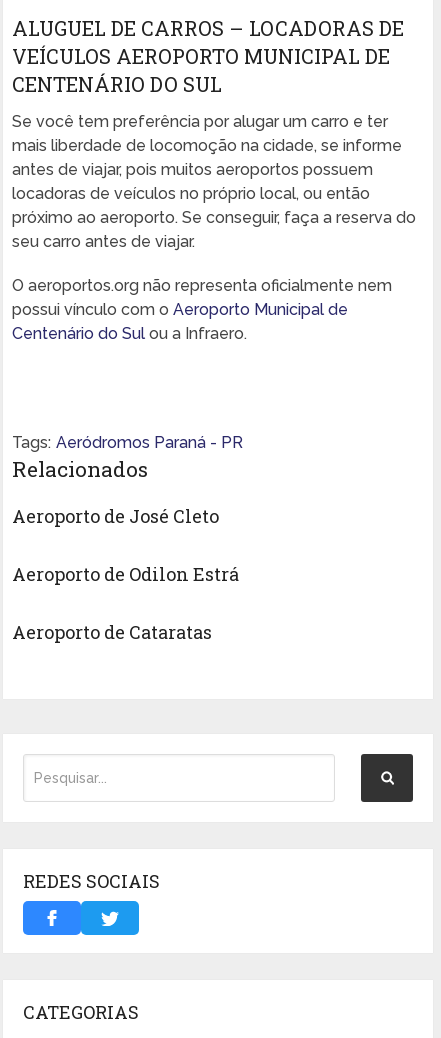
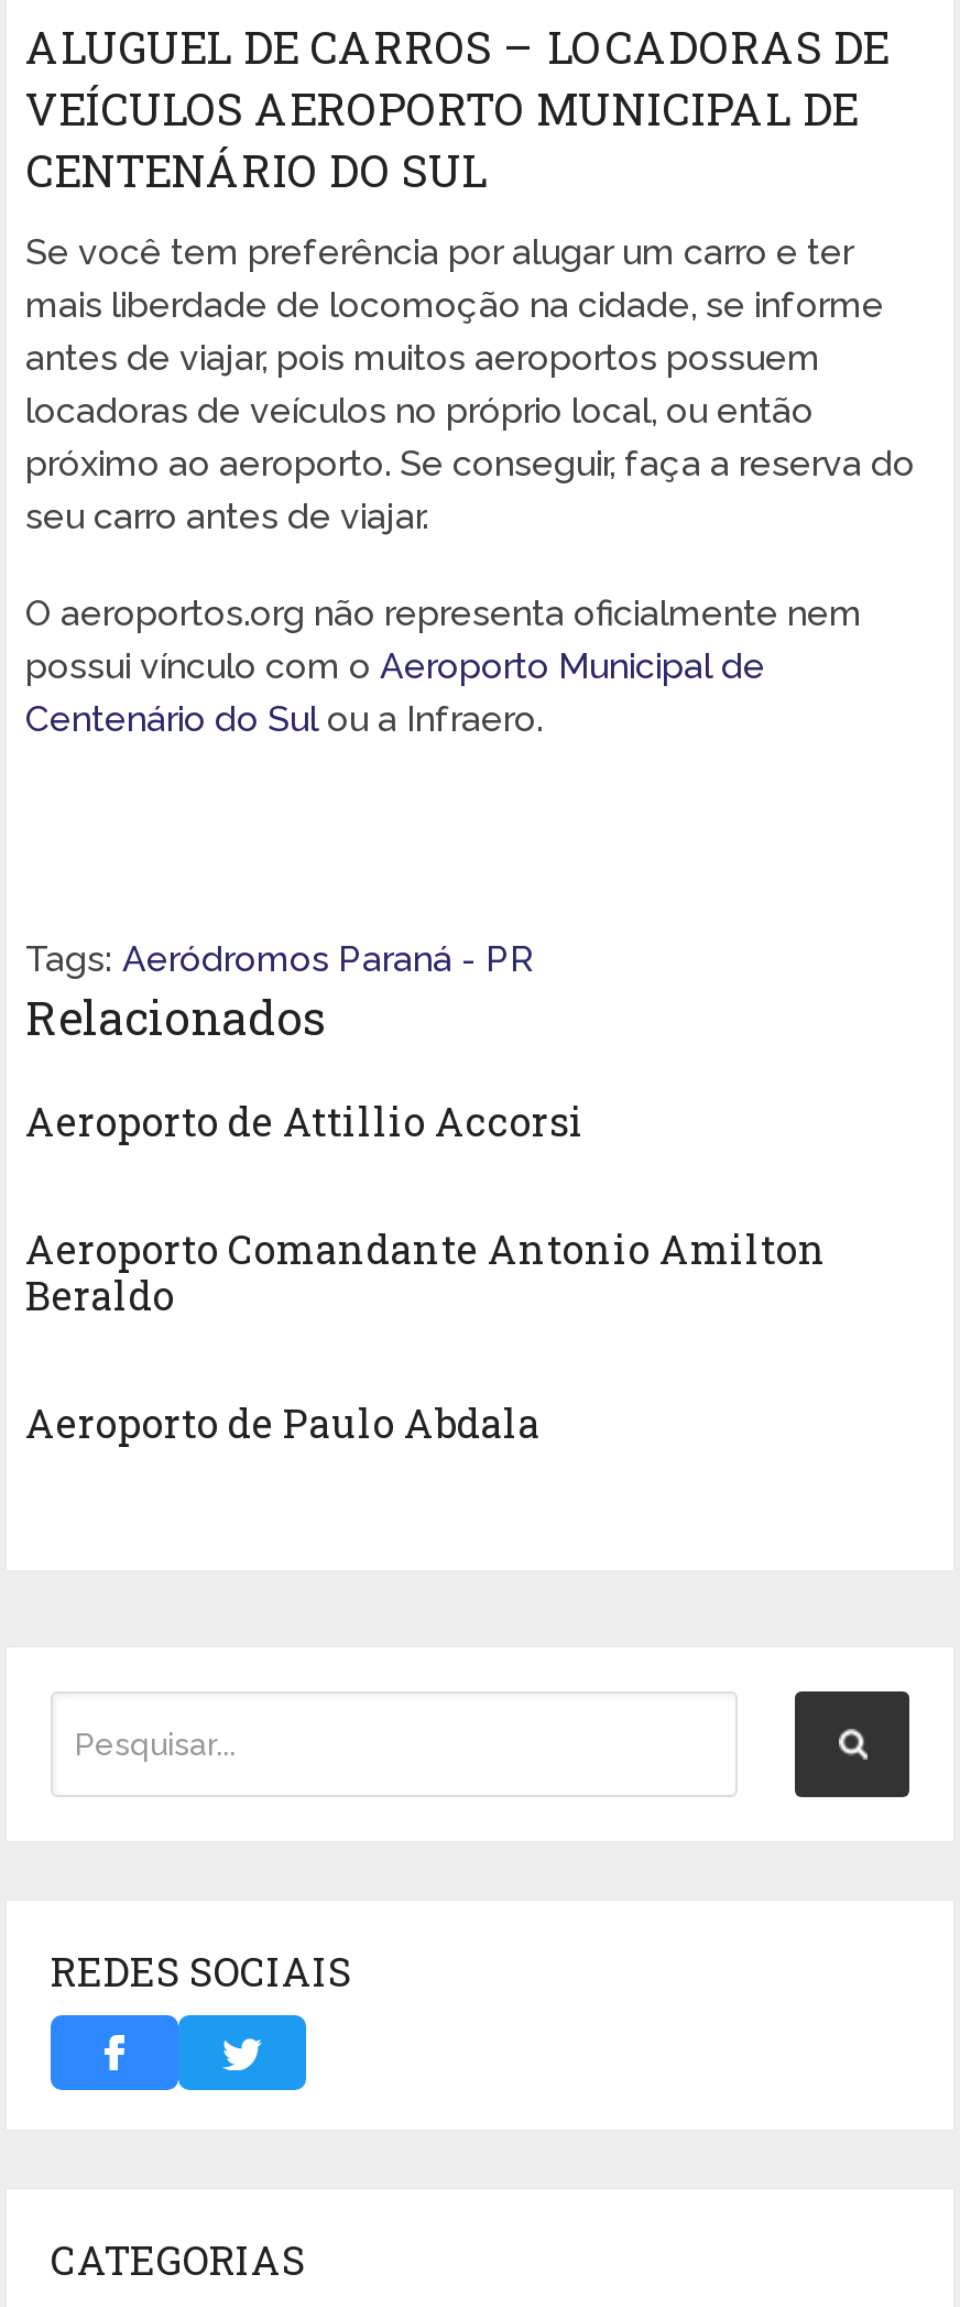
- Aeroporto de José Cleto
+ Aeroporto de Attillio Accorsi

- Aeroporto de Odilon Estrá
+ Aeroporto Comandante Antonio Amilton
+ Beraldo

- Aeroporto de Cataratas
+ Aeroporto de Paulo Abdala
